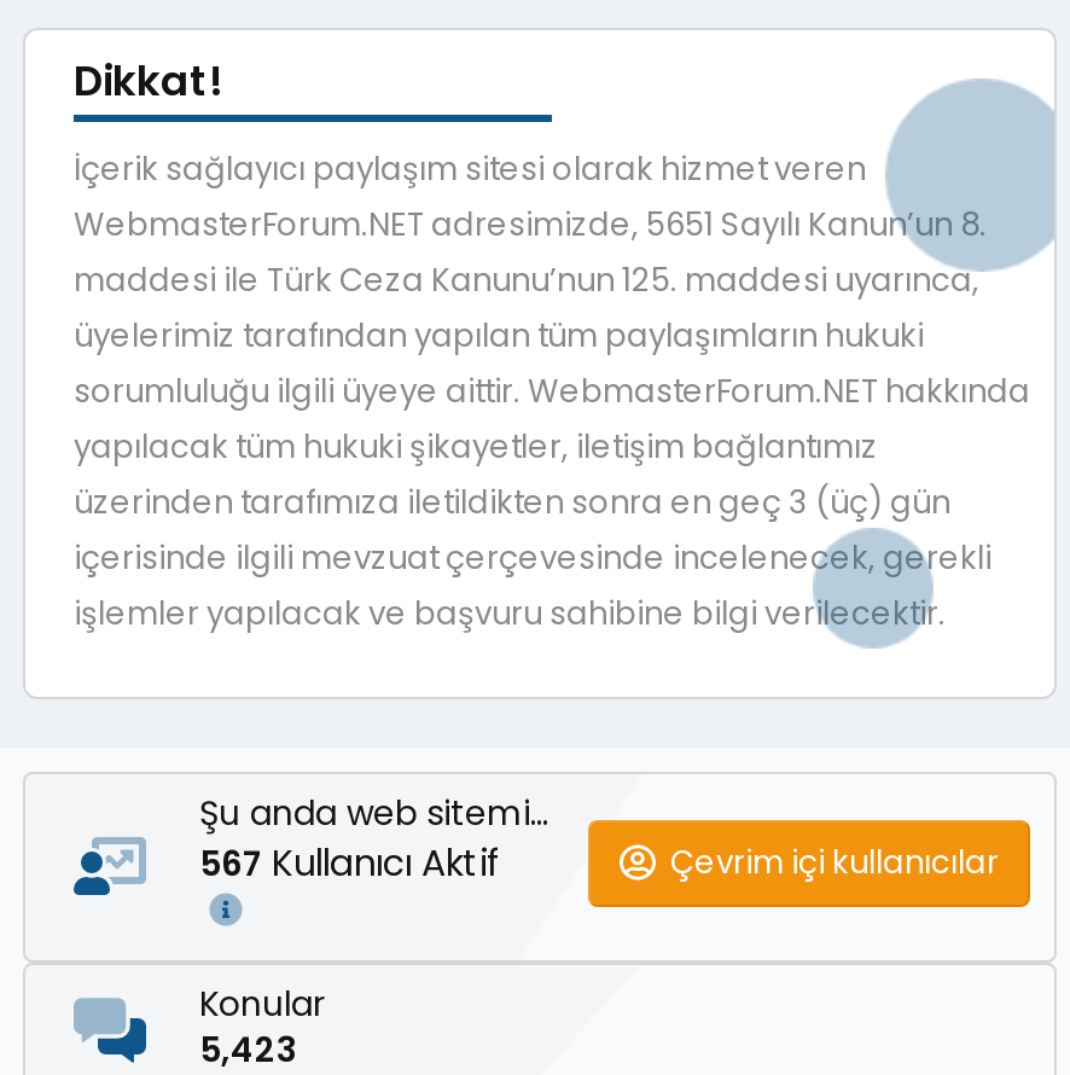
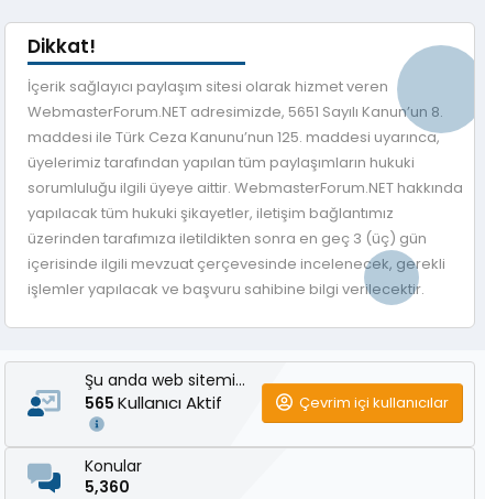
- 567 Kullanıcı Aktif
+ 565 Kullanıcı Aktif

- 5,423
+ 5,360
